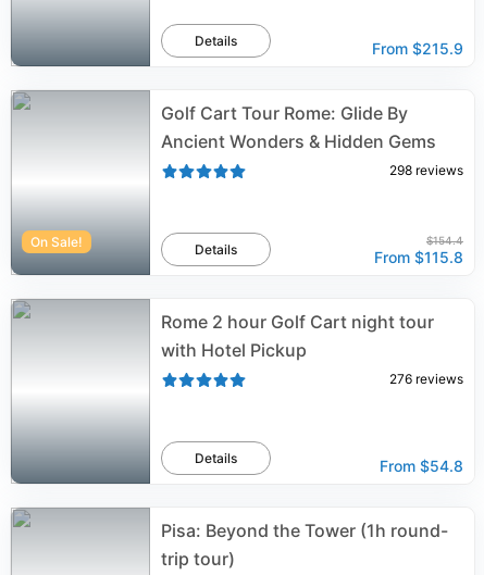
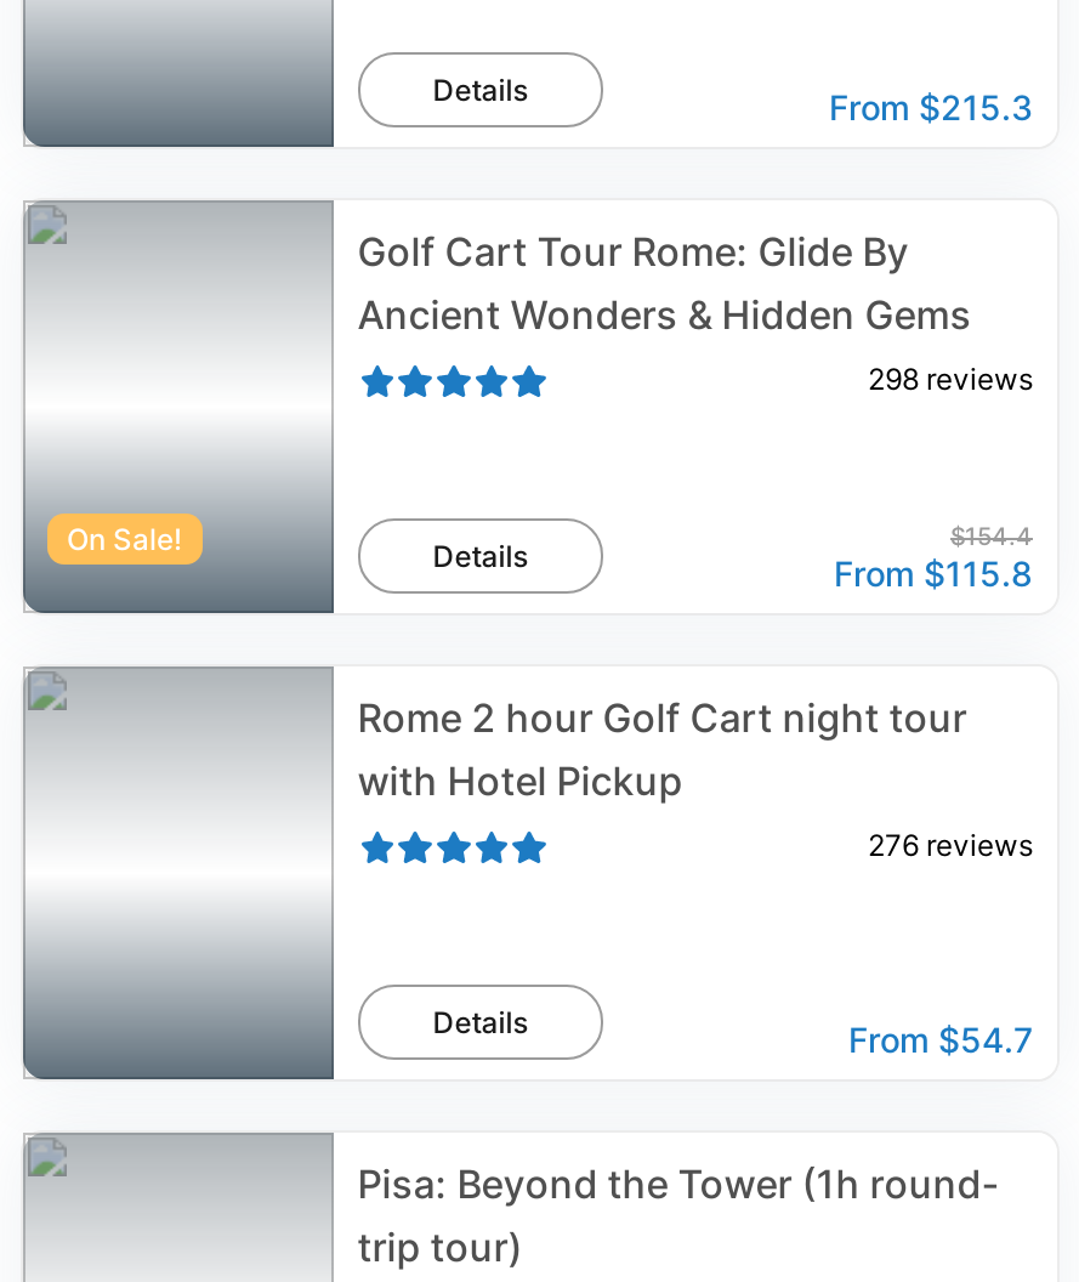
- From $215.9
+ From $215.3

- From $54.8
+ From $54.7
